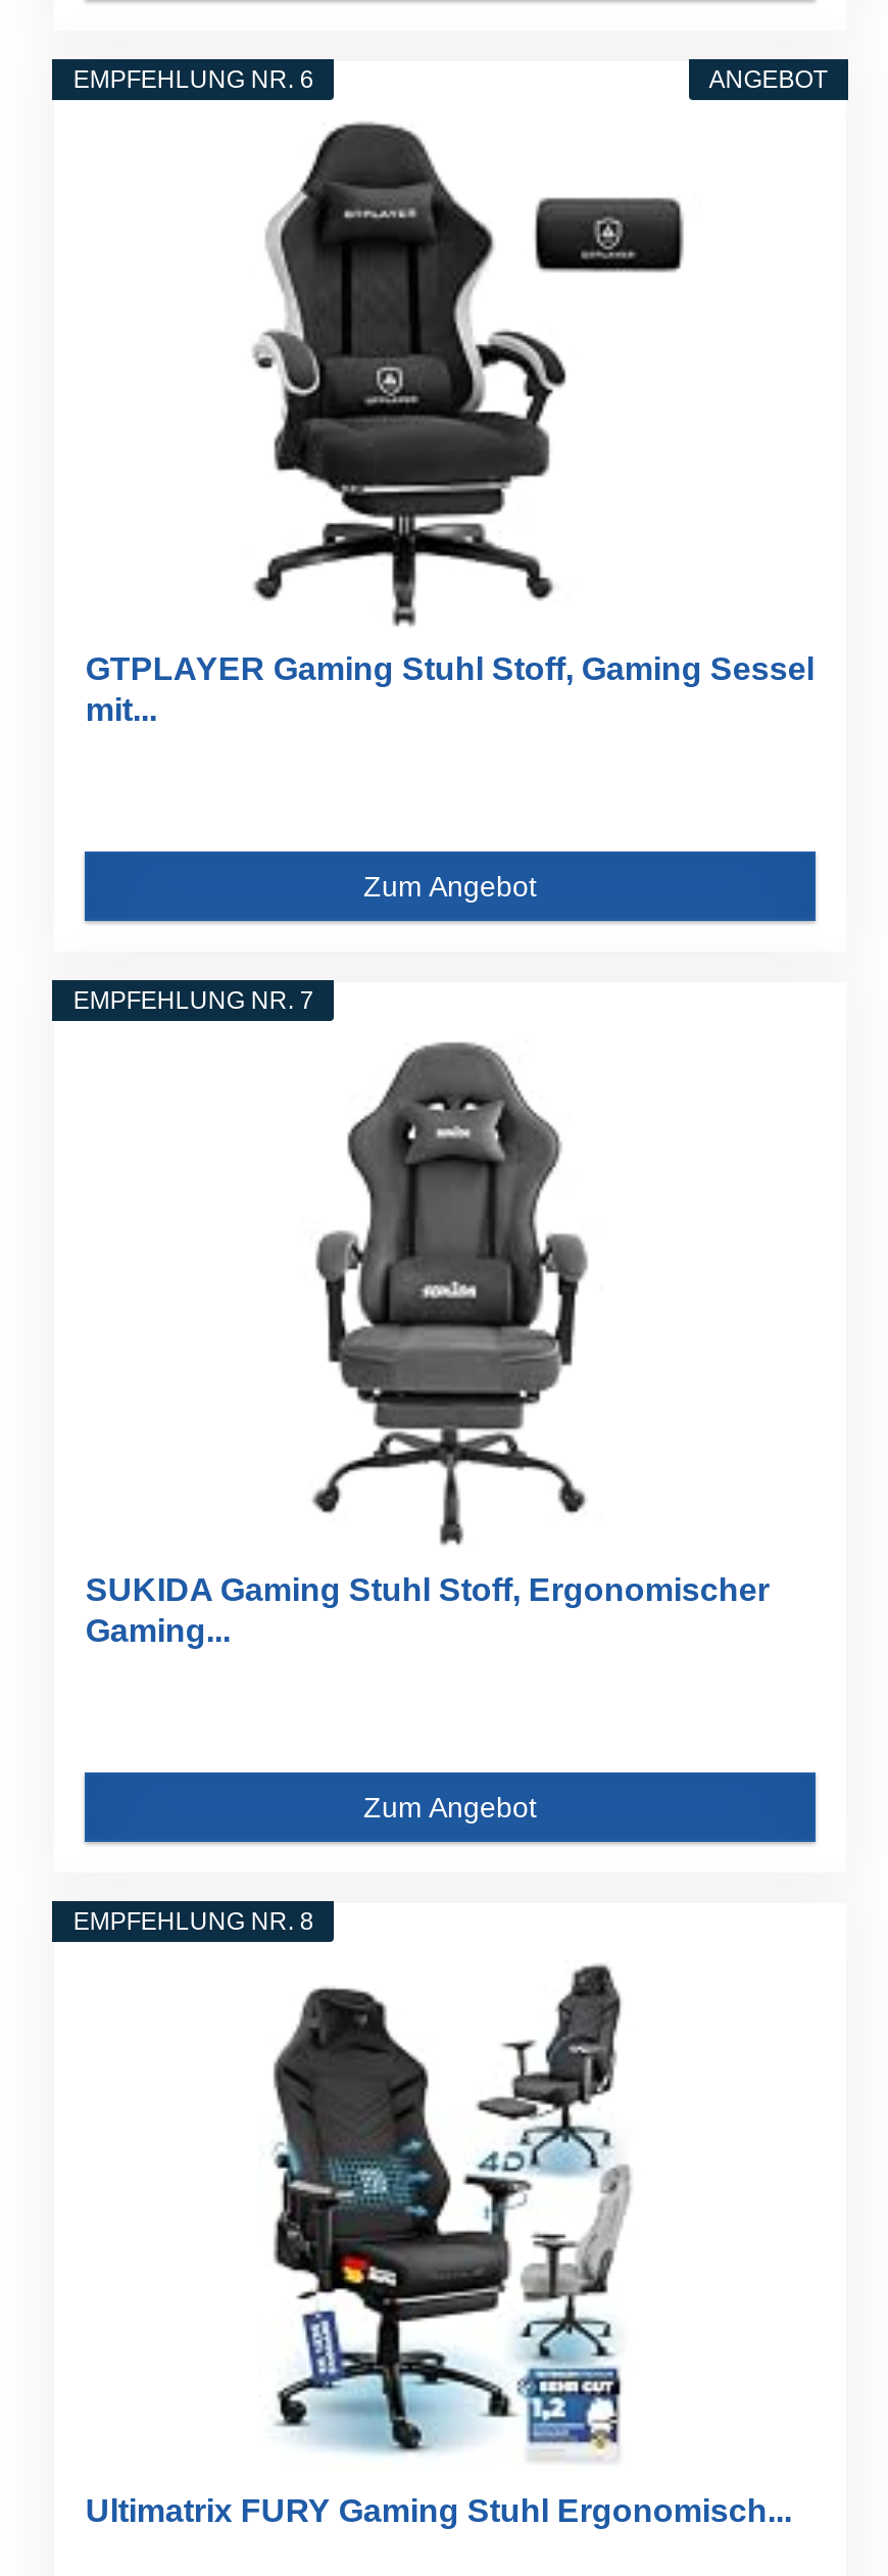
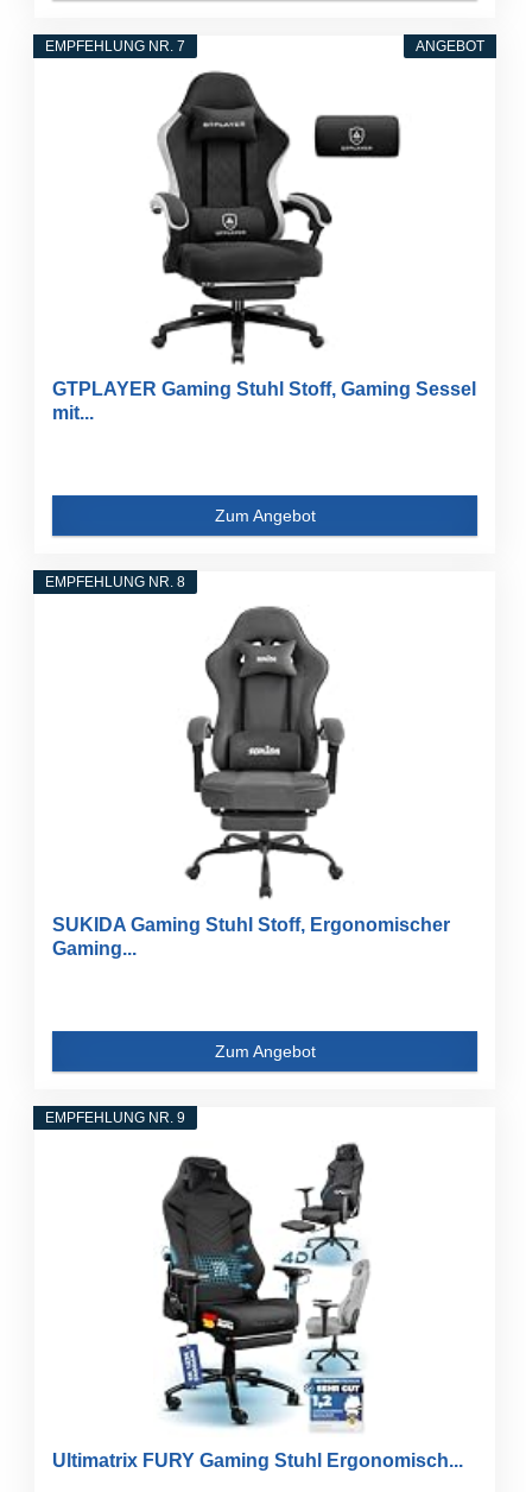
- EMPFEHLUNG NR. 6

moved up: EMPFEHLUNG NR. 7

+ EMPFEHLUNG NR. 9

moved up: EMPFEHLUNG NR. 8
